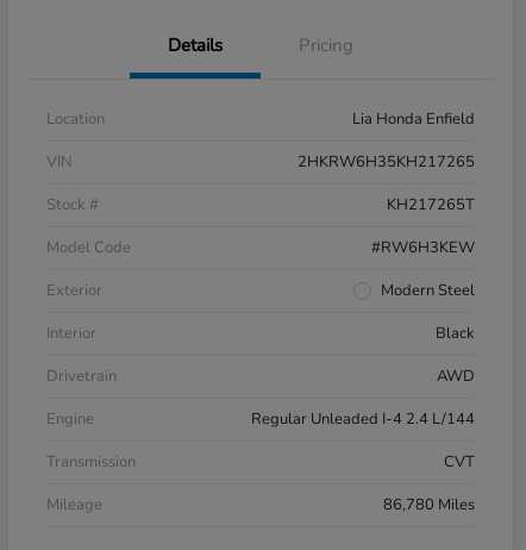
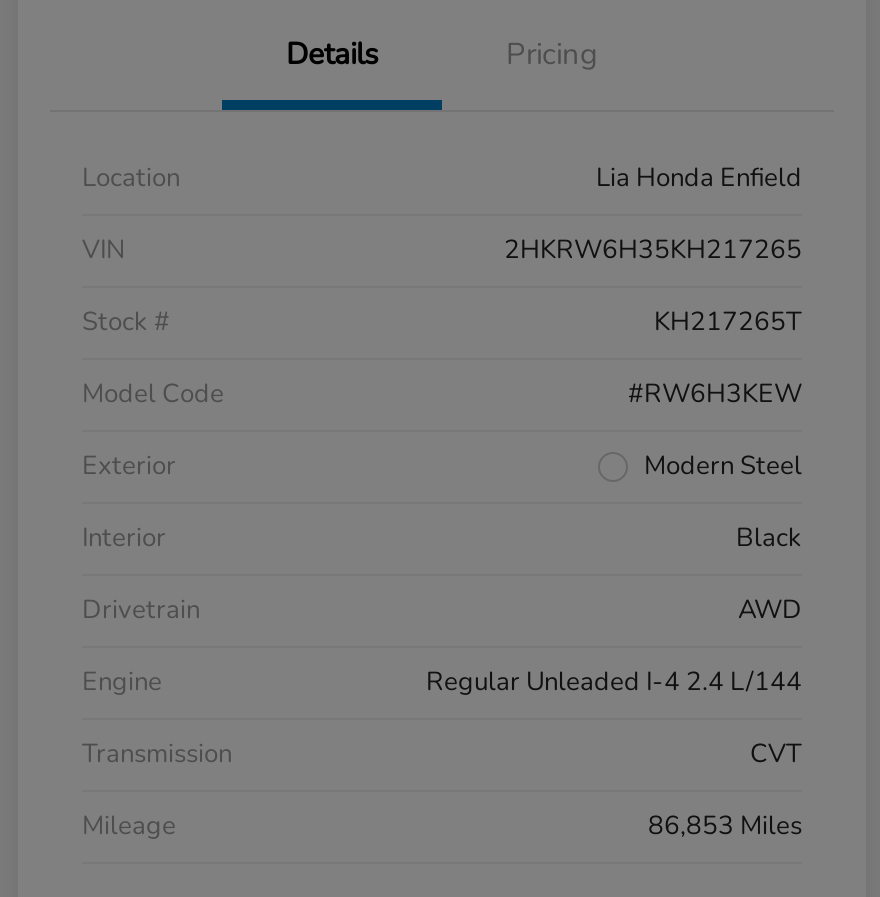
- 86,780 Miles
+ 86,853 Miles
